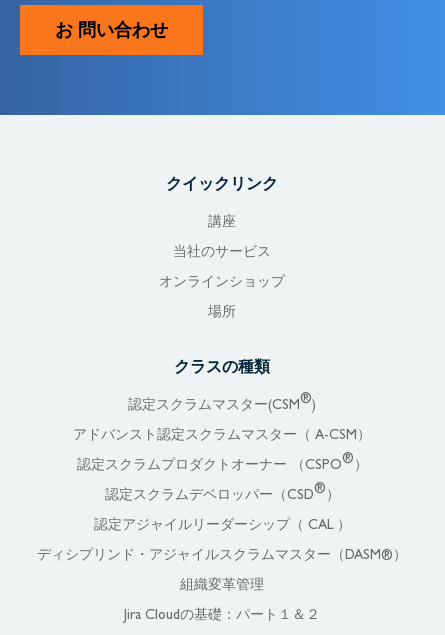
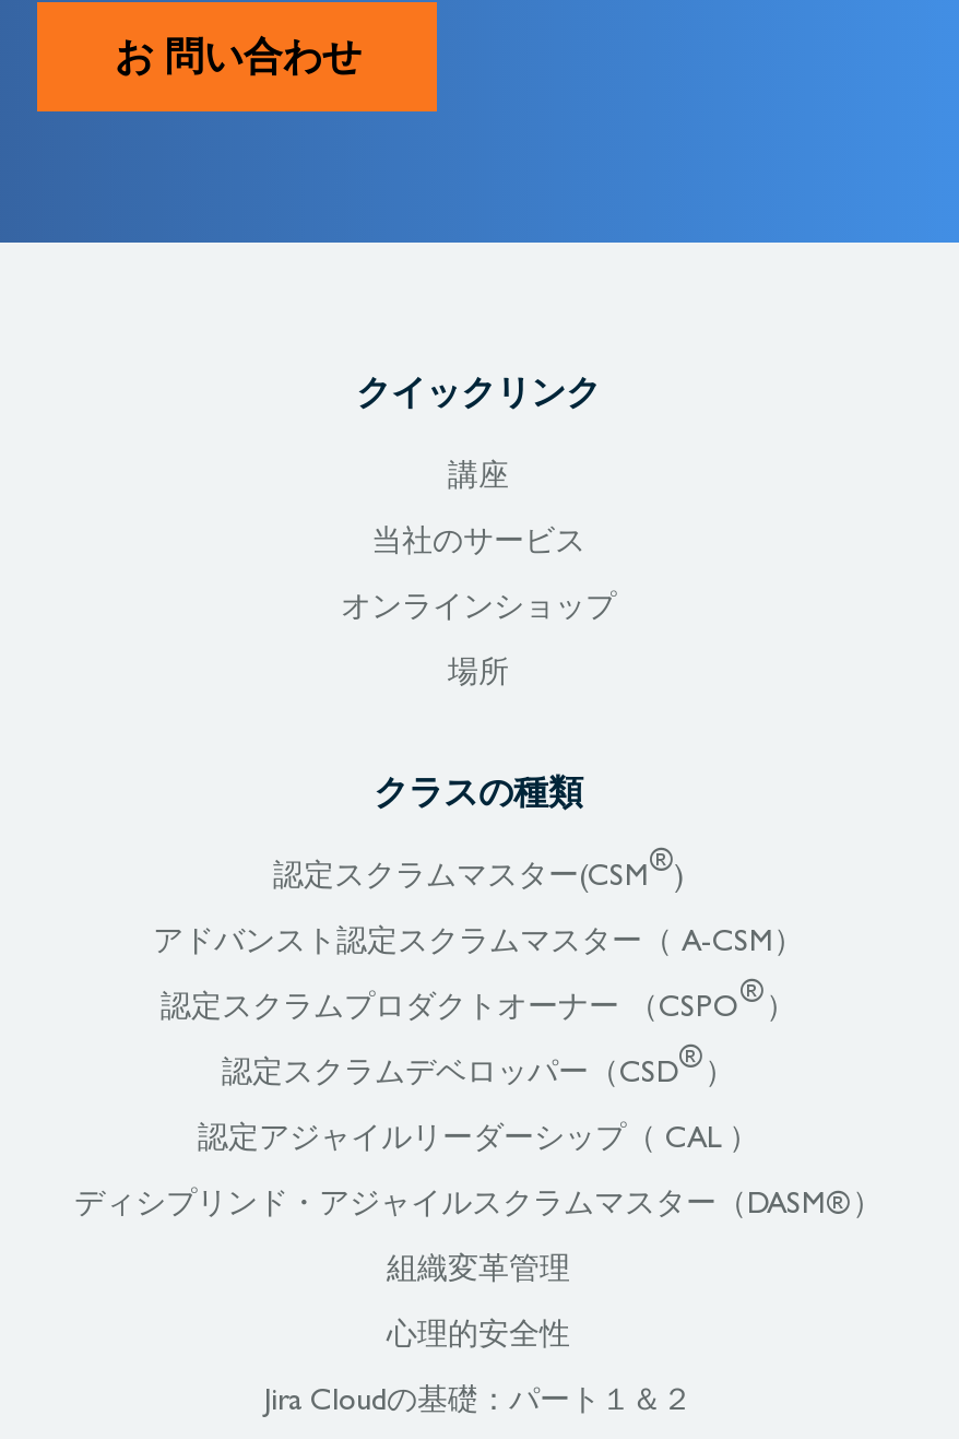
+ 心理的安全性
